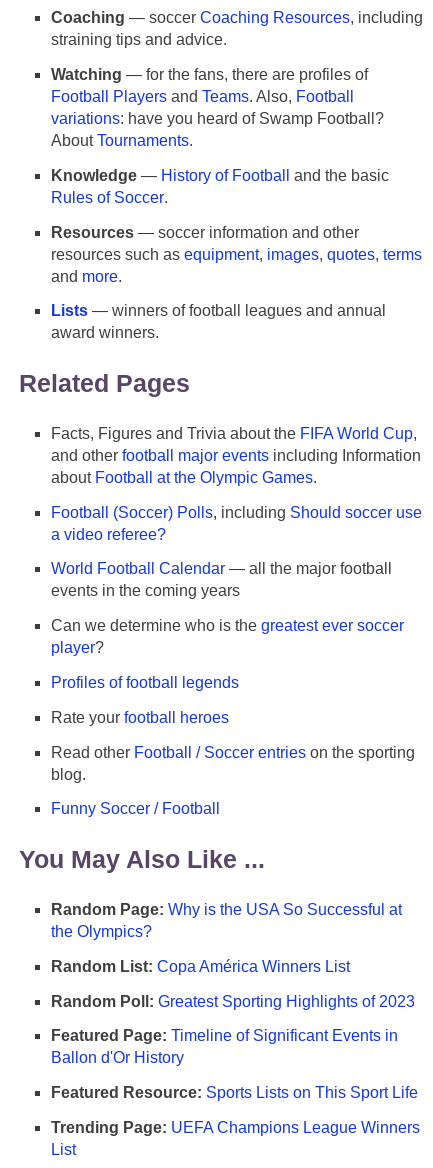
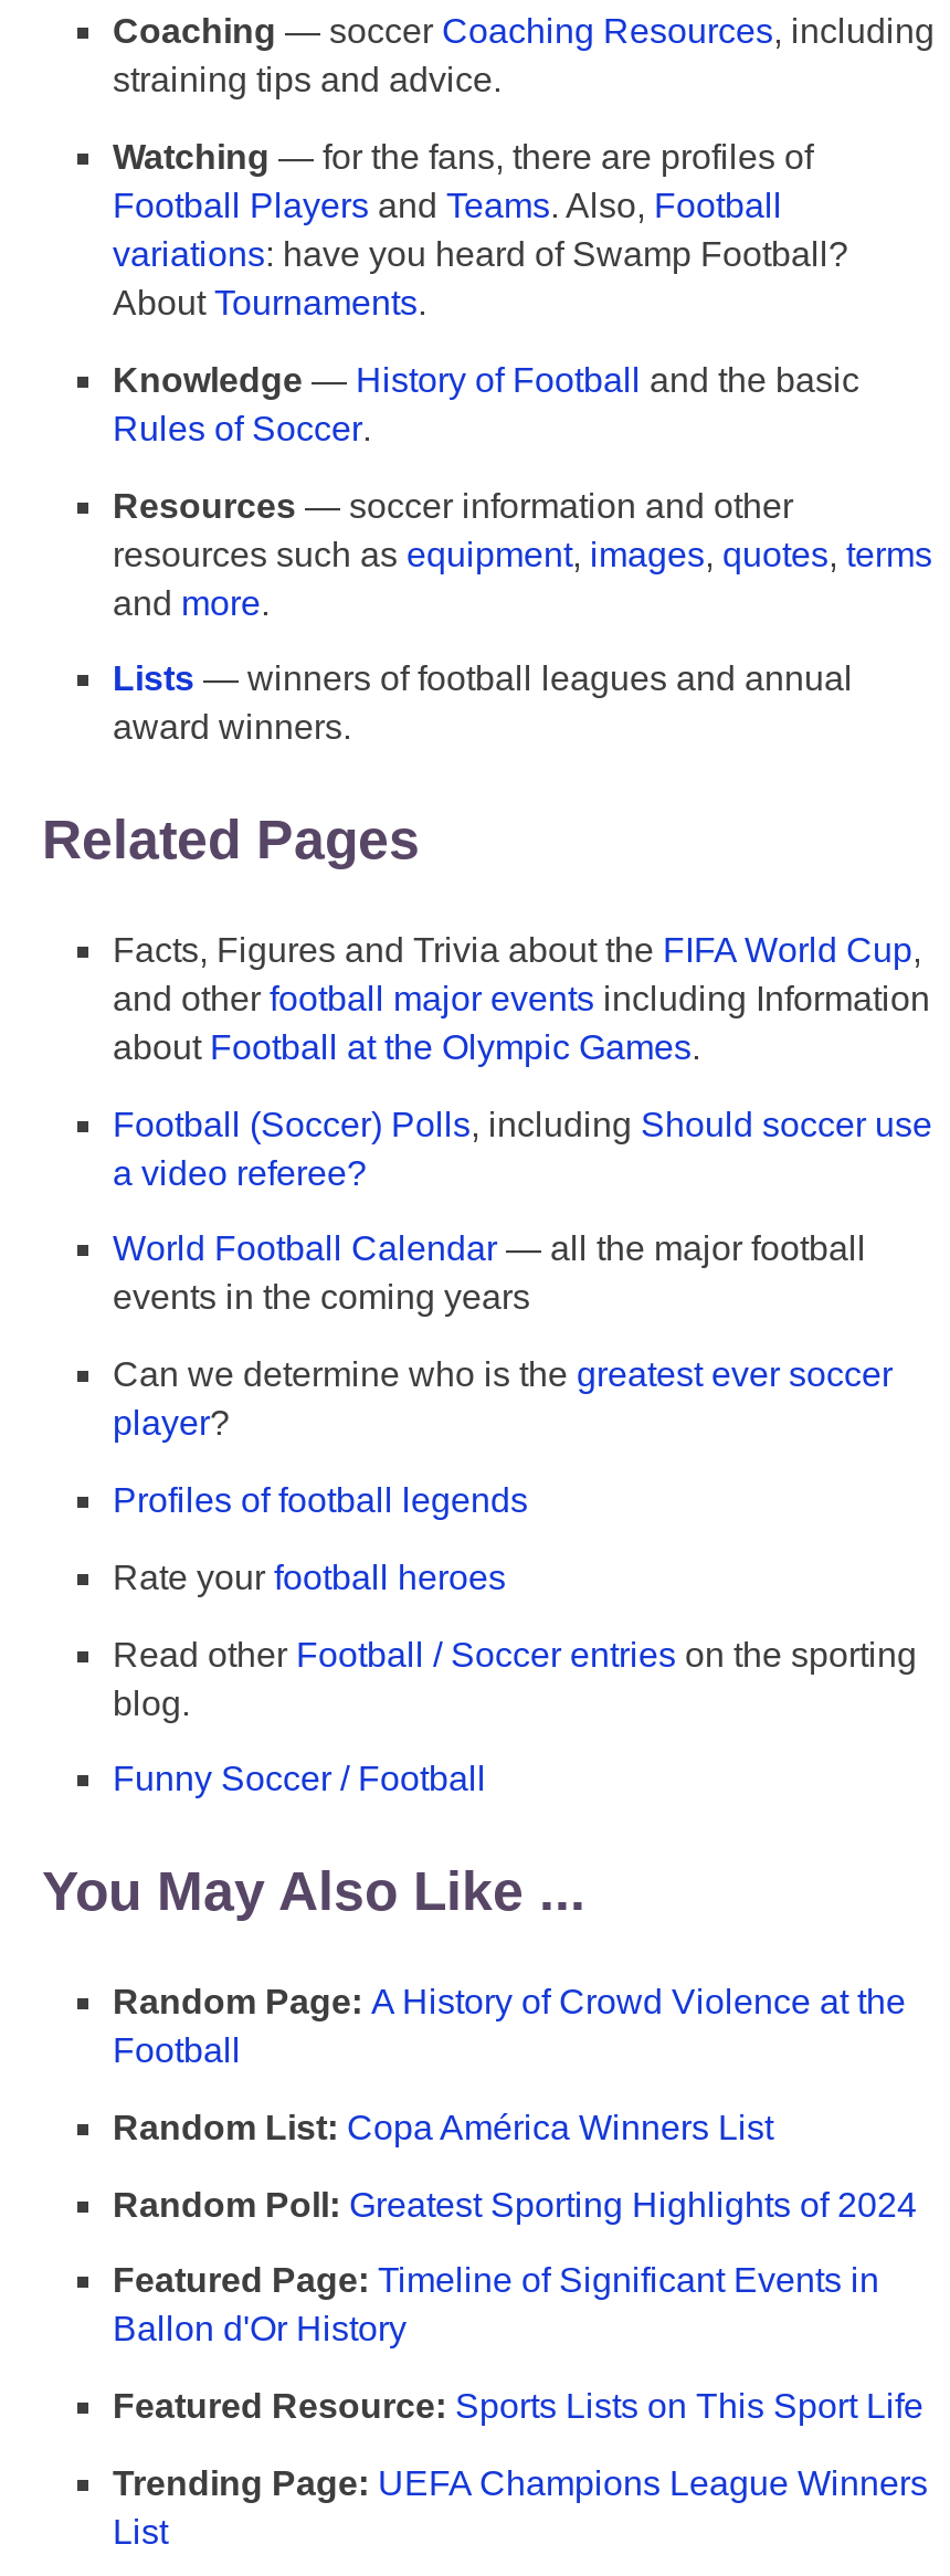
- Random Page: Why is the USA So Successful at
- the Olympics?
+ Random Page: A History of Crowd Violence at the
+ Football

- Random Poll: Greatest Sporting Highlights of 2023
+ Random Poll: Greatest Sporting Highlights of 2024
